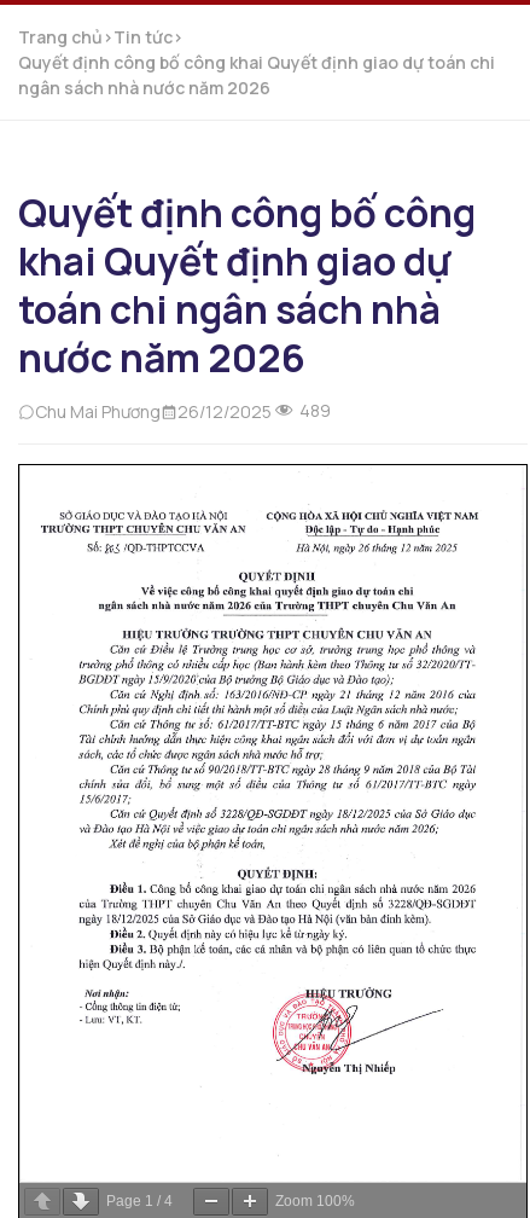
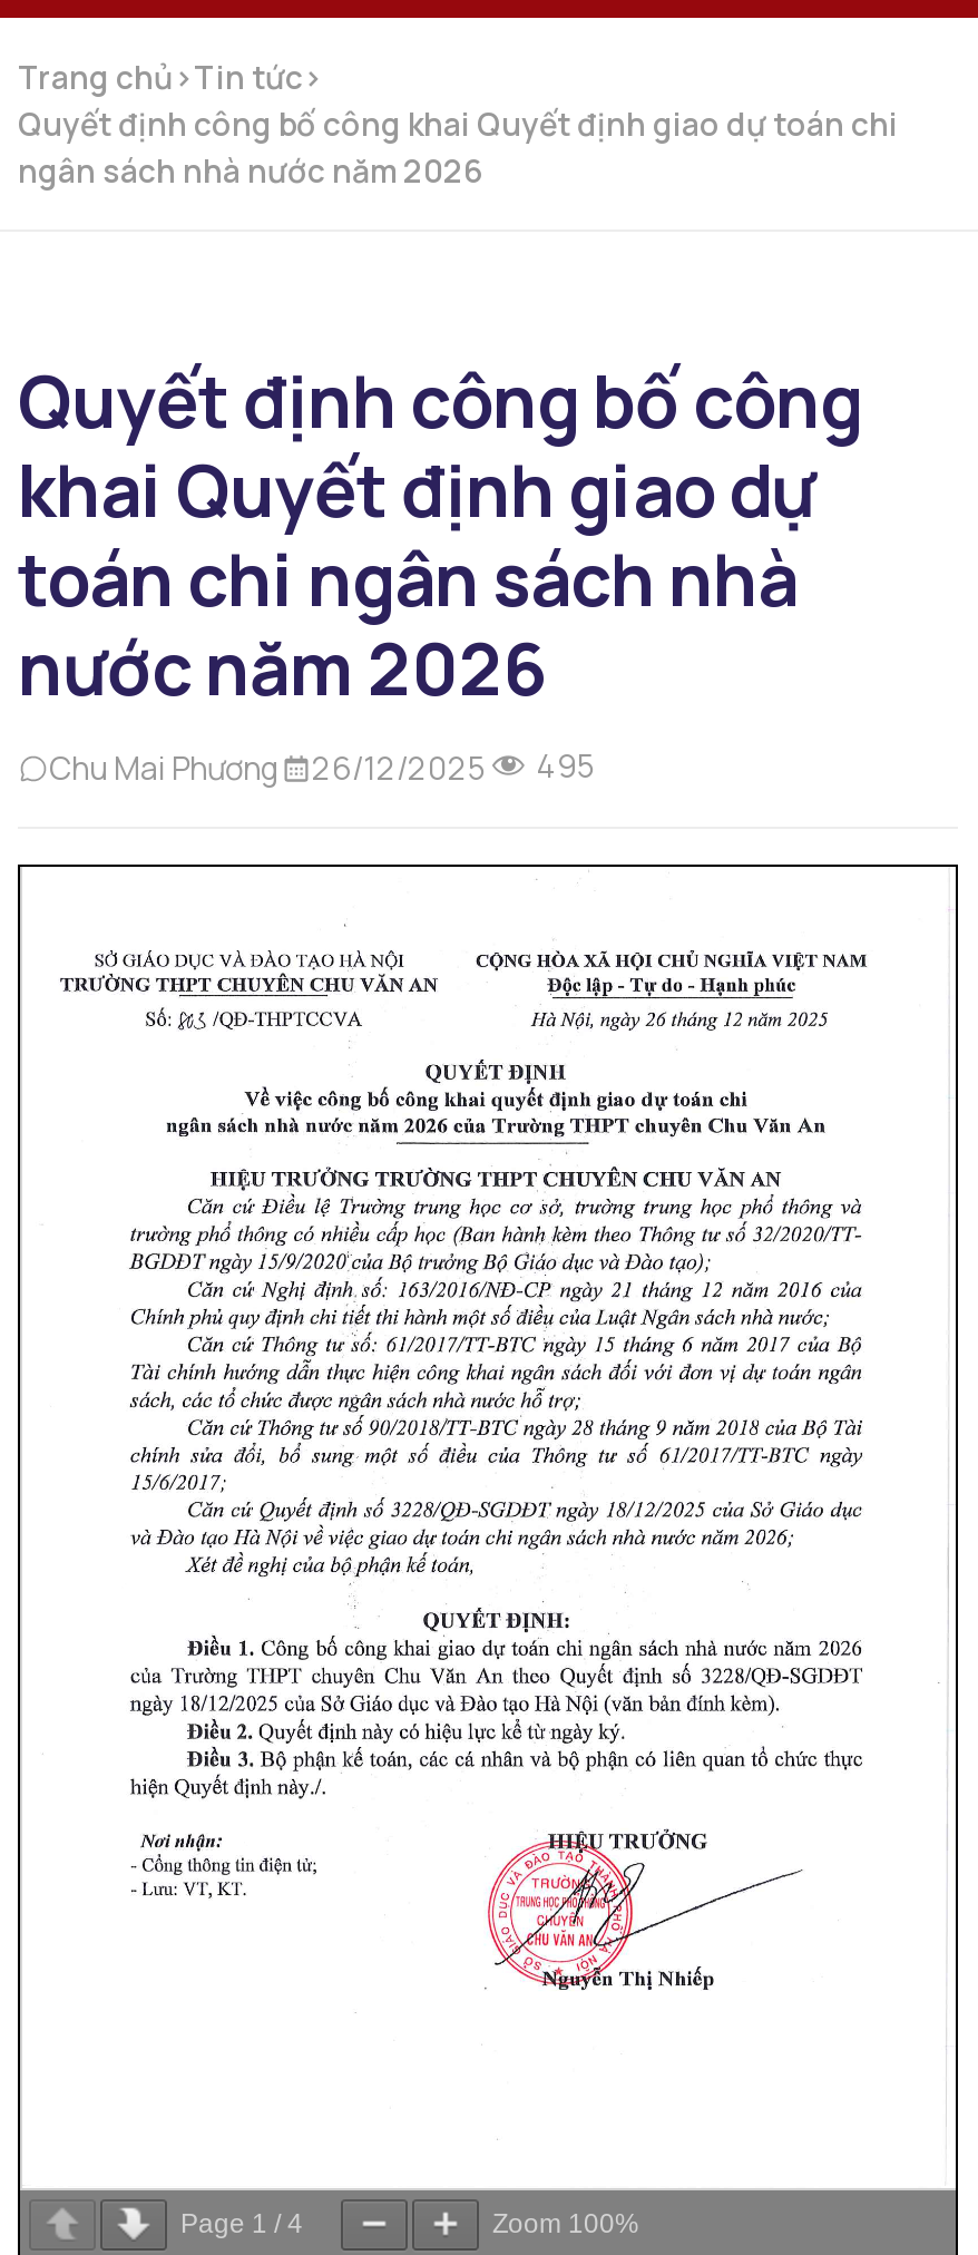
- Chu Mai Phương 26/12/2025 489
+ Chu Mai Phương 26/12/2025 495
